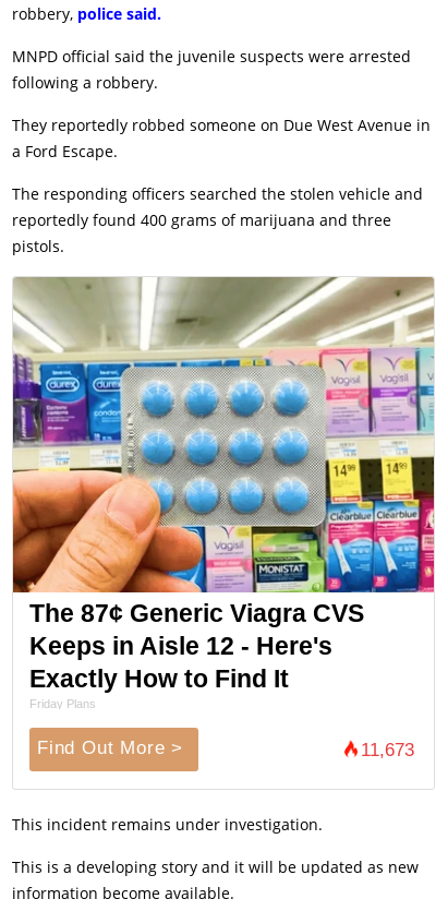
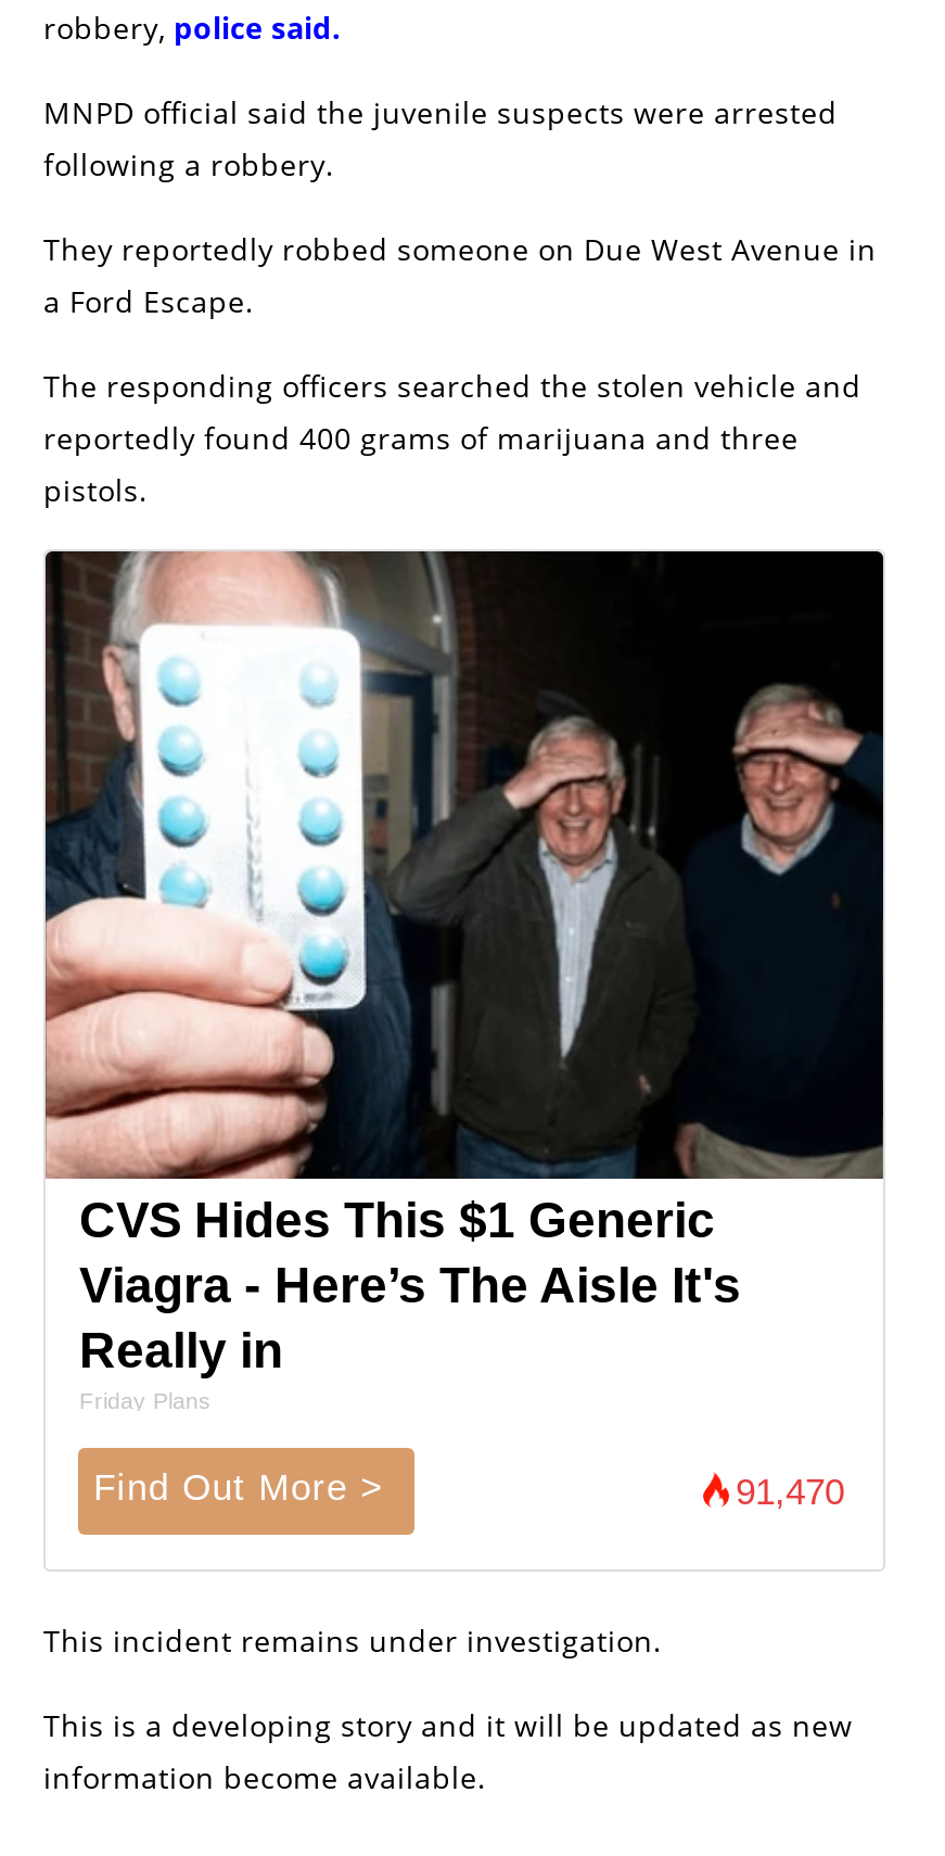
- [image]
- The 87¢ Generic Viagra CVS
- Keeps in Aisle 12 - Here's
- Exactly How to Find It
+ [image]
+ CVS Hides This $1 Generic
+ Viagra - Here’s The Aisle It's
+ Really in

- 11,673
+ 91,470
